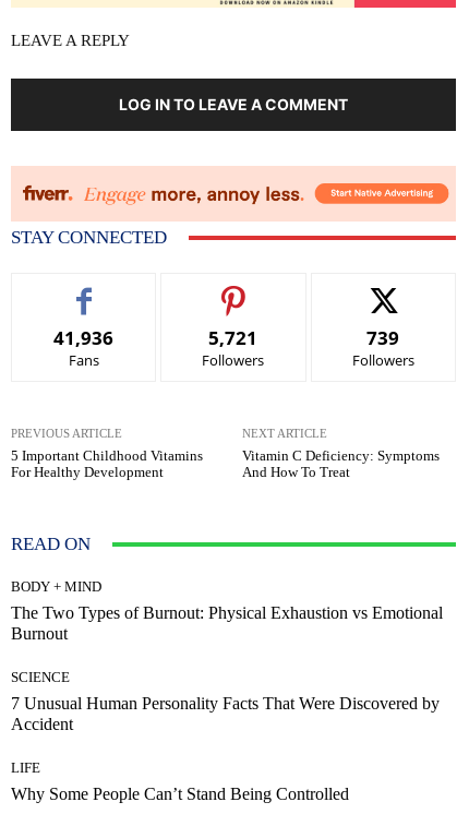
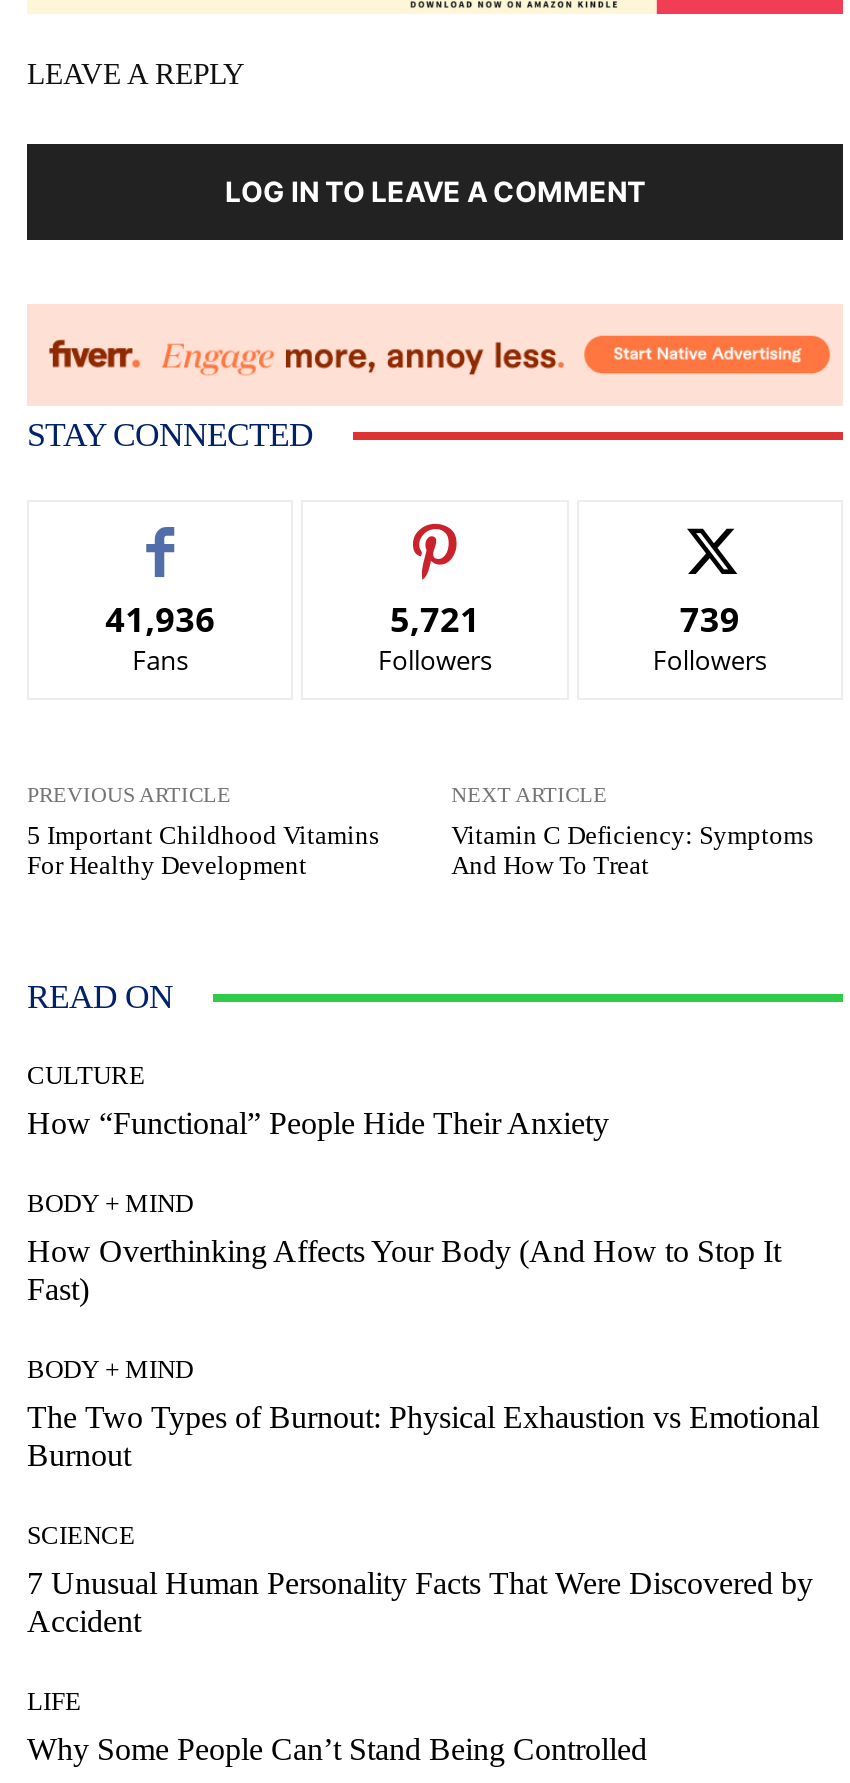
+ CULTURE
+ How “Functional” People Hide Their Anxiety
+ BODY + MIND
+ How Overthinking Affects Your Body (And How to Stop It
+ Fast)
